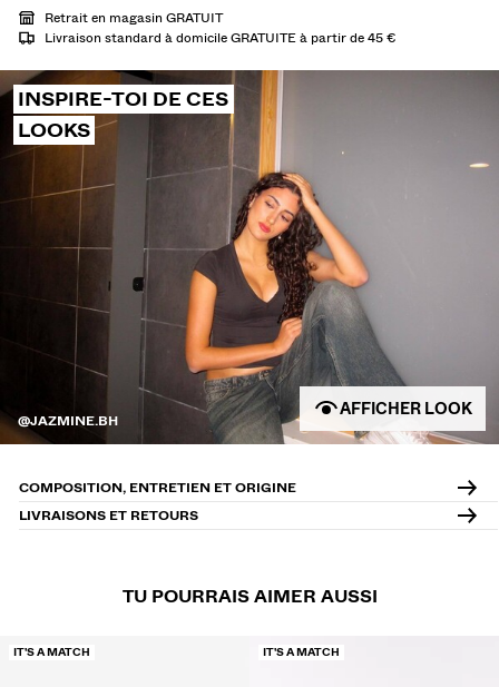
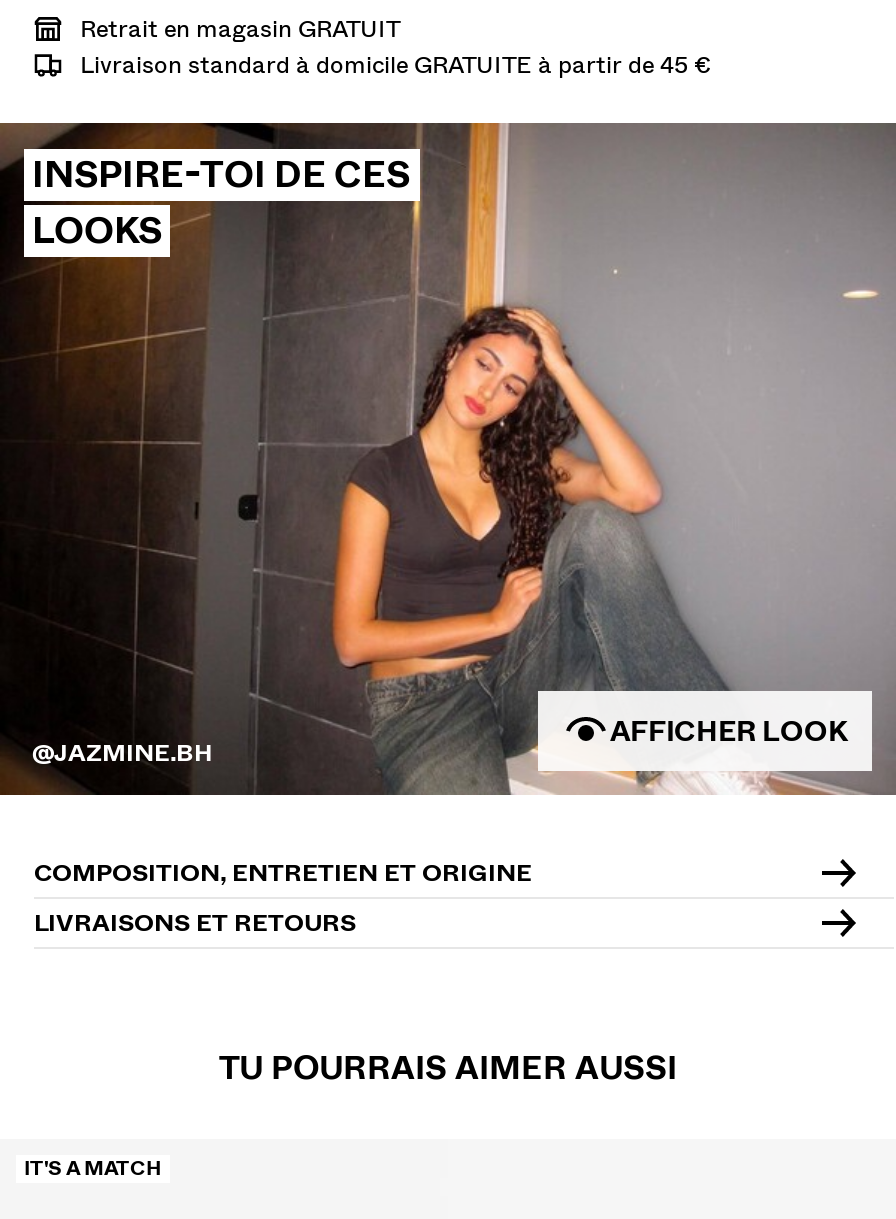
- IT'S A MATCH
